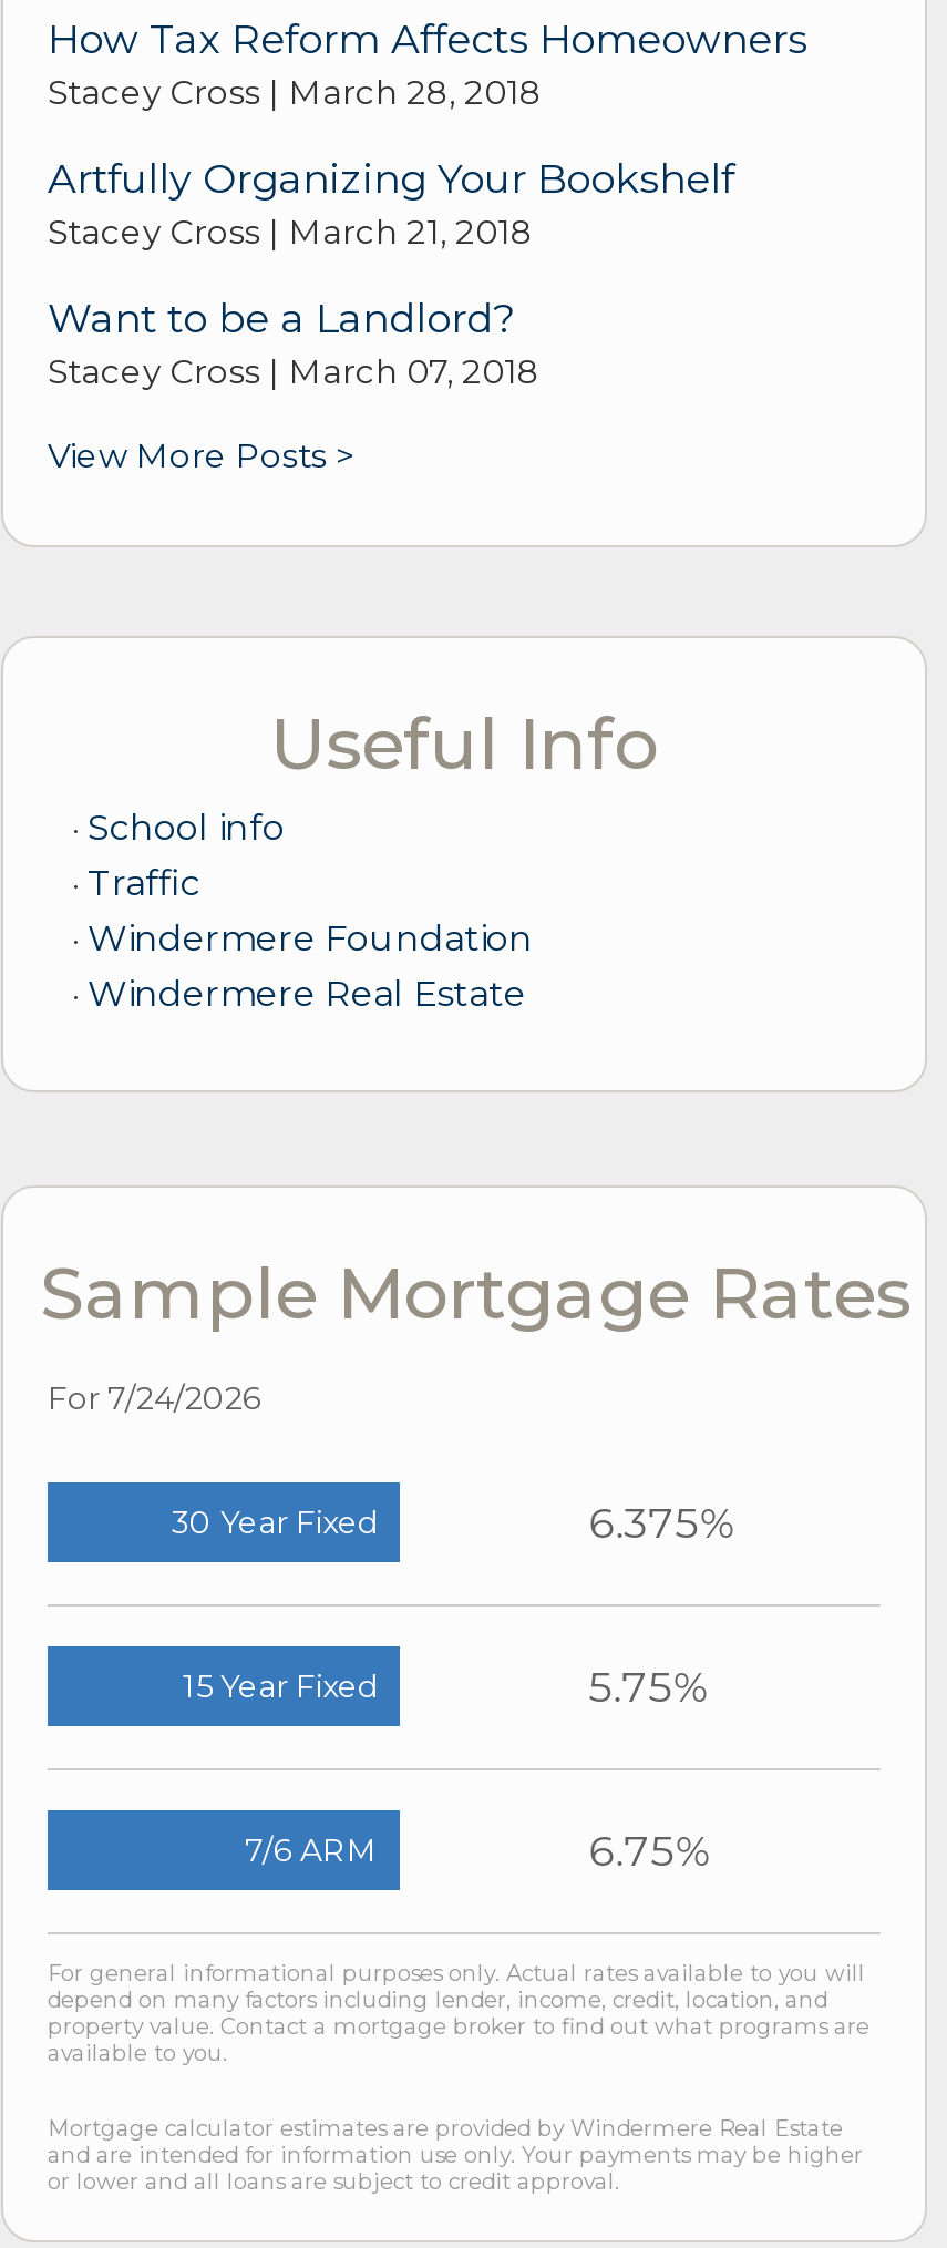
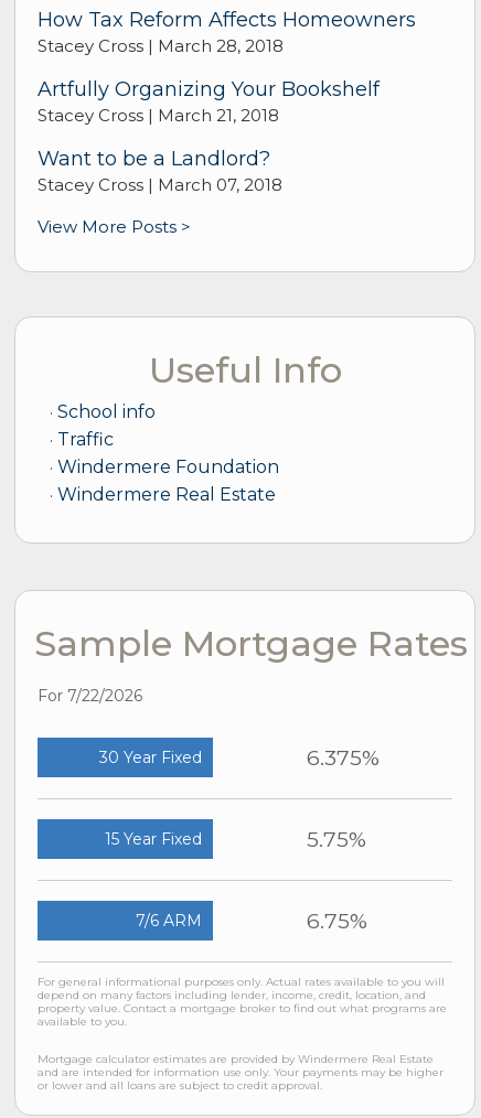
- For 7/24/2026
+ For 7/22/2026
